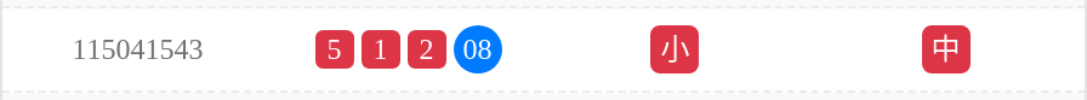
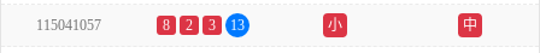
- 115041543
- 5
- 1
+ 115041057
+ 8

- 08
+ 3
+ 13
